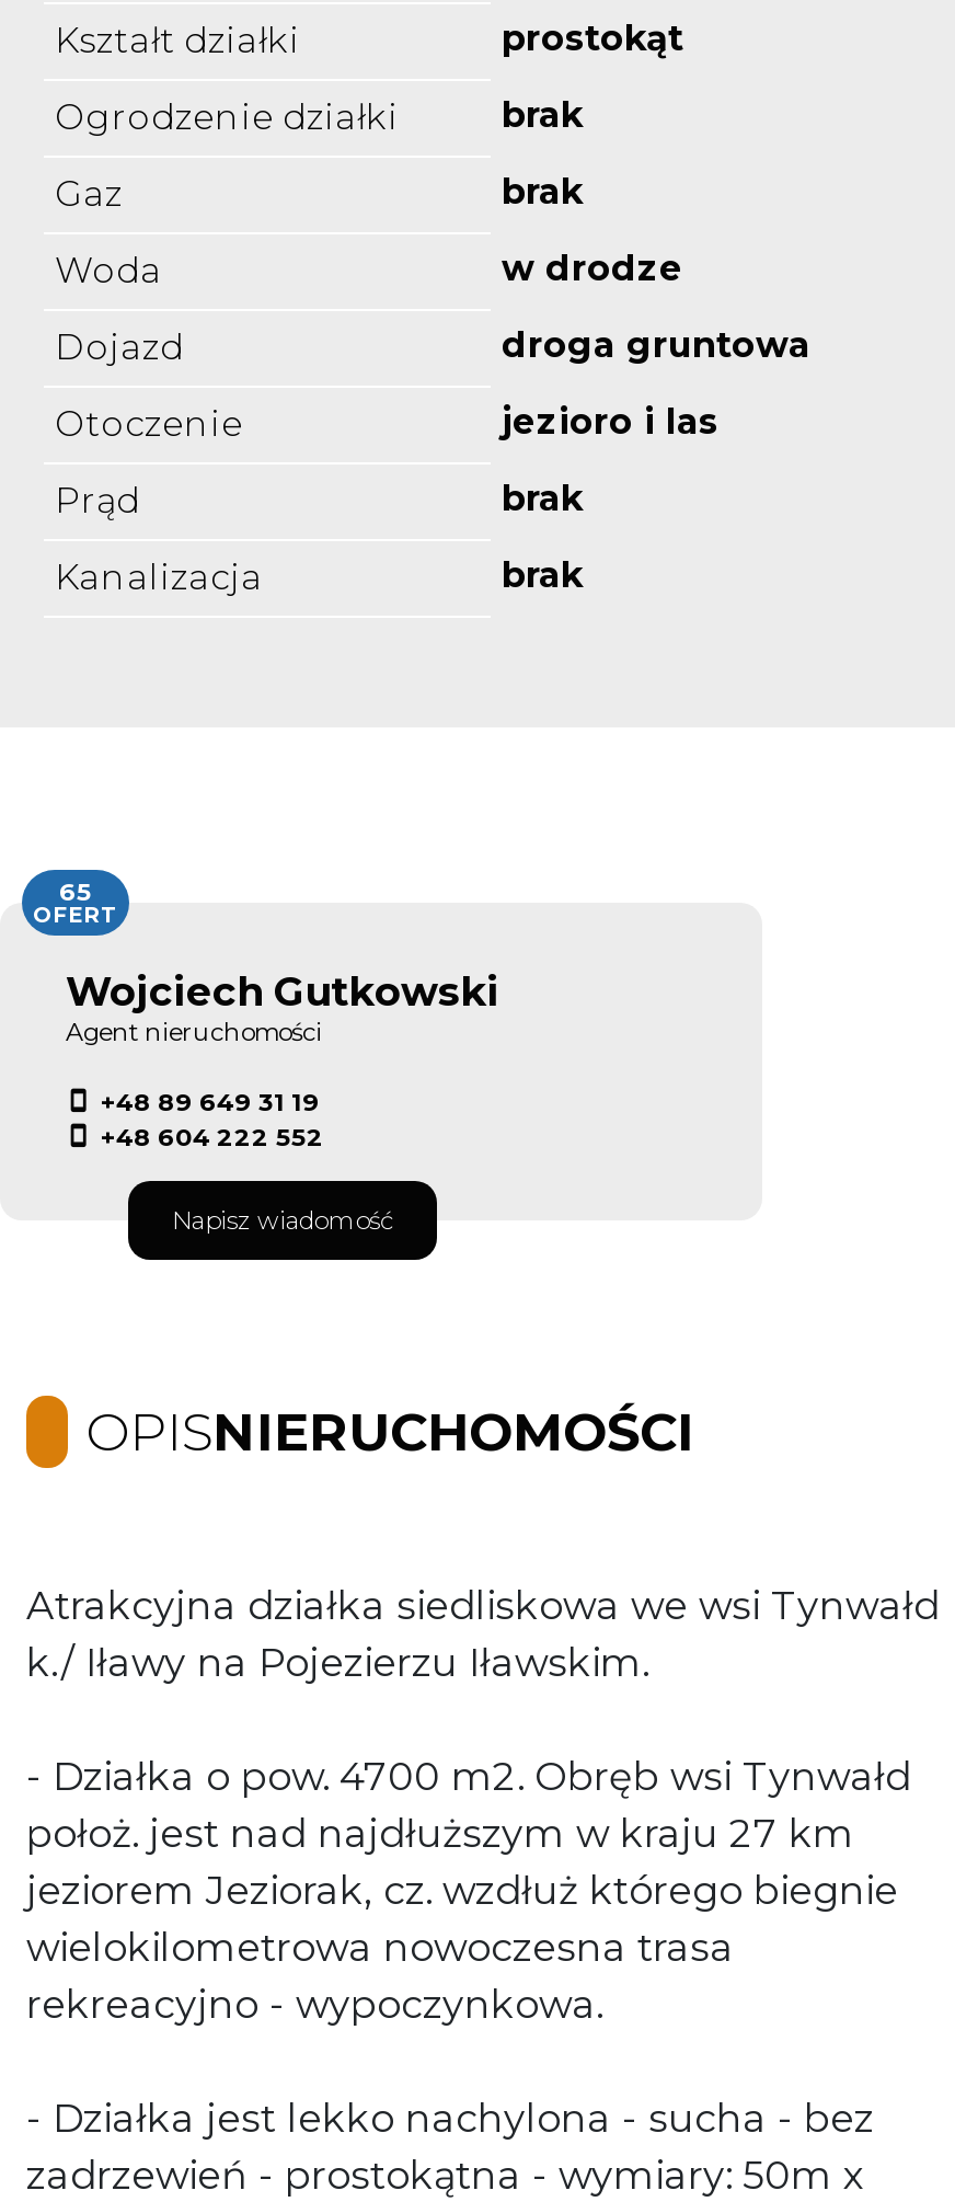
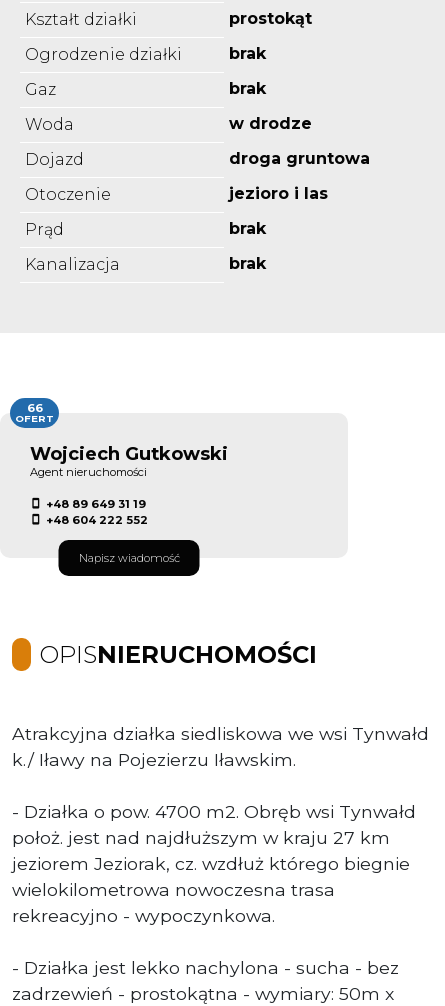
- 65
+ 66
